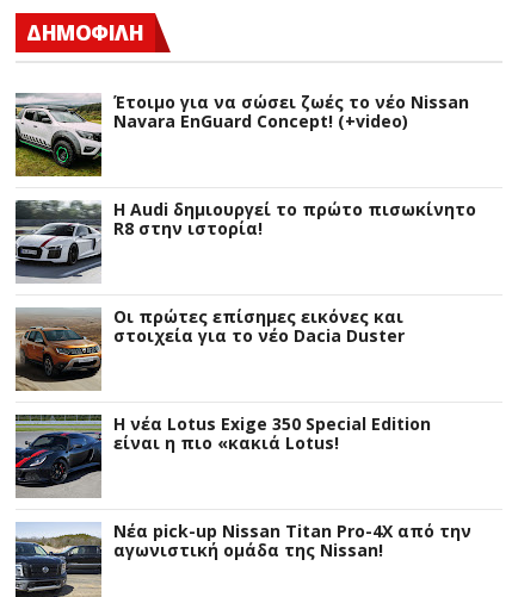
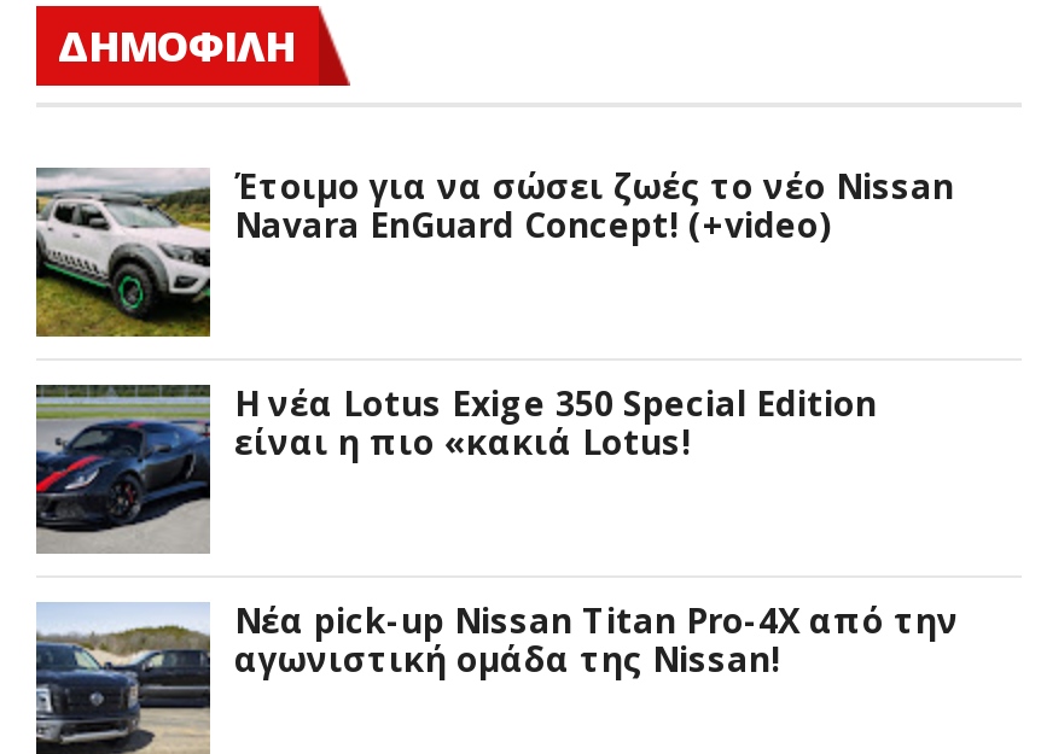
- [image]
- Η Audi δημιουργεί το πρώτο πισωκίνητο
- R8 στην ιστορία!

- [image]
- Οι πρώτες επίσημες εικόνες και
- στοιχεία για το νέο Dacia Duster
